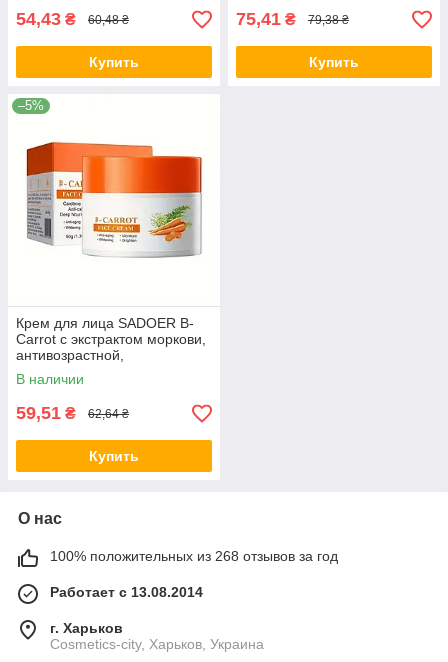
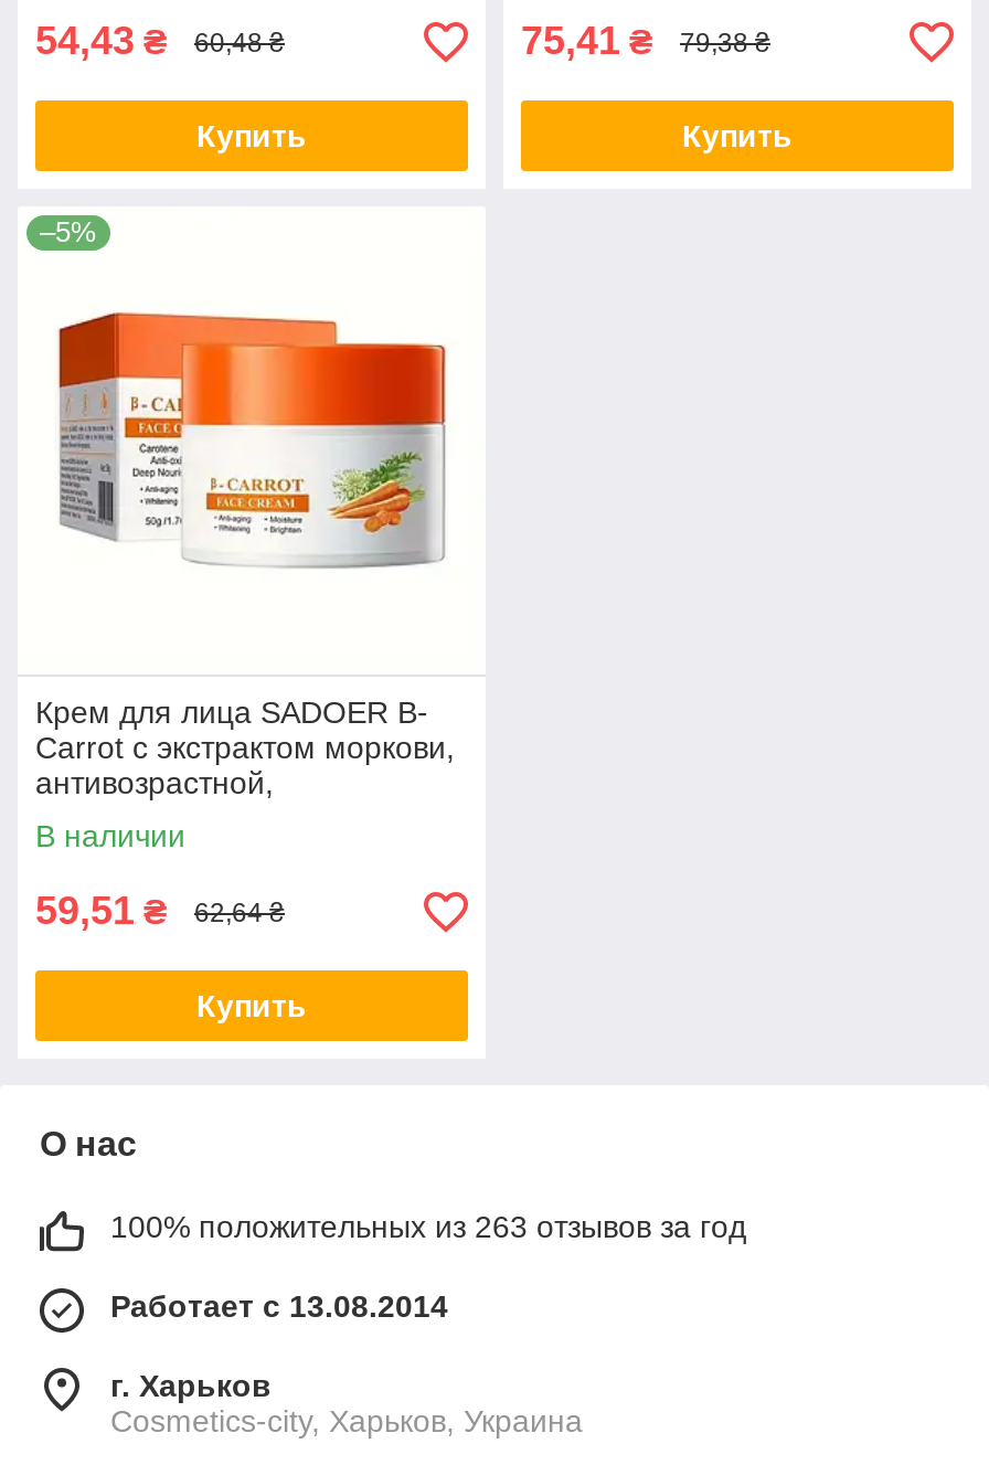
- 100% положительных из 268 отзывов за год
+ 100% положительных из 263 отзывов за год
